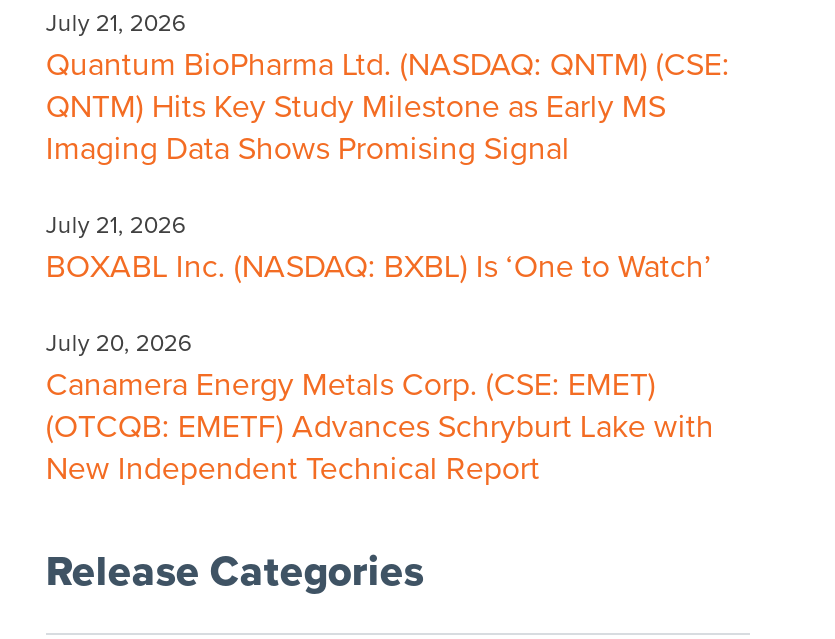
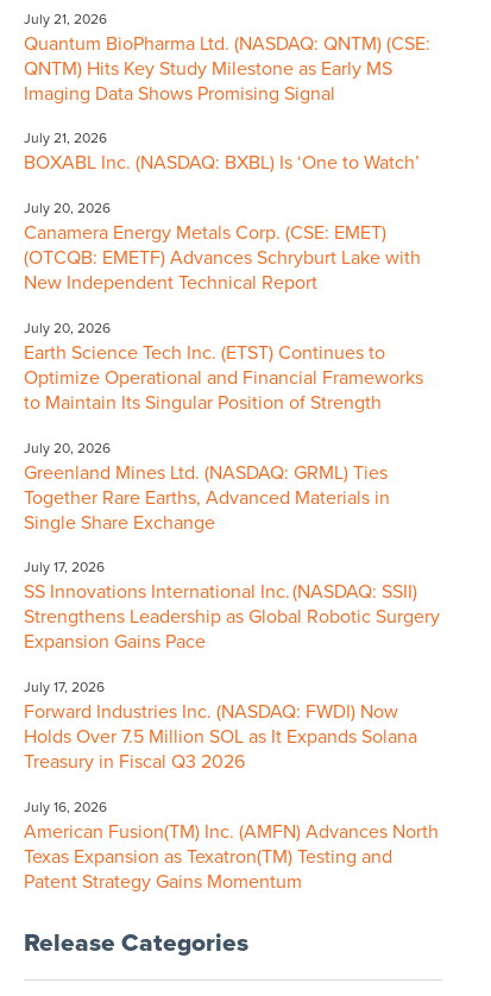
+ July 20, 2026
+ Earth Science Tech Inc. (ETST) Continues to
+ Optimize Operational and Financial Frameworks
+ to Maintain Its Singular Position of Strength
+ July 20, 2026
+ Greenland Mines Ltd. (NASDAQ: GRML) Ties
+ Together Rare Earths, Advanced Materials in
+ Single Share Exchange
+ July 17, 2026
+ SS Innovations International Inc. (NASDAQ: SSII)
+ Strengthens Leadership as Global Robotic Surgery
+ Expansion Gains Pace
+ July 17, 2026
+ Forward Industries Inc. (NASDAQ: FWDI) Now
+ Holds Over 7.5 Million SOL as It Expands Solana
+ Treasury in Fiscal Q3 2026
+ July 16, 2026
+ American Fusion(TM) Inc. (AMFN) Advances North
+ Texas Expansion as Texatron(TM) Testing and
+ Patent Strategy Gains Momentum
